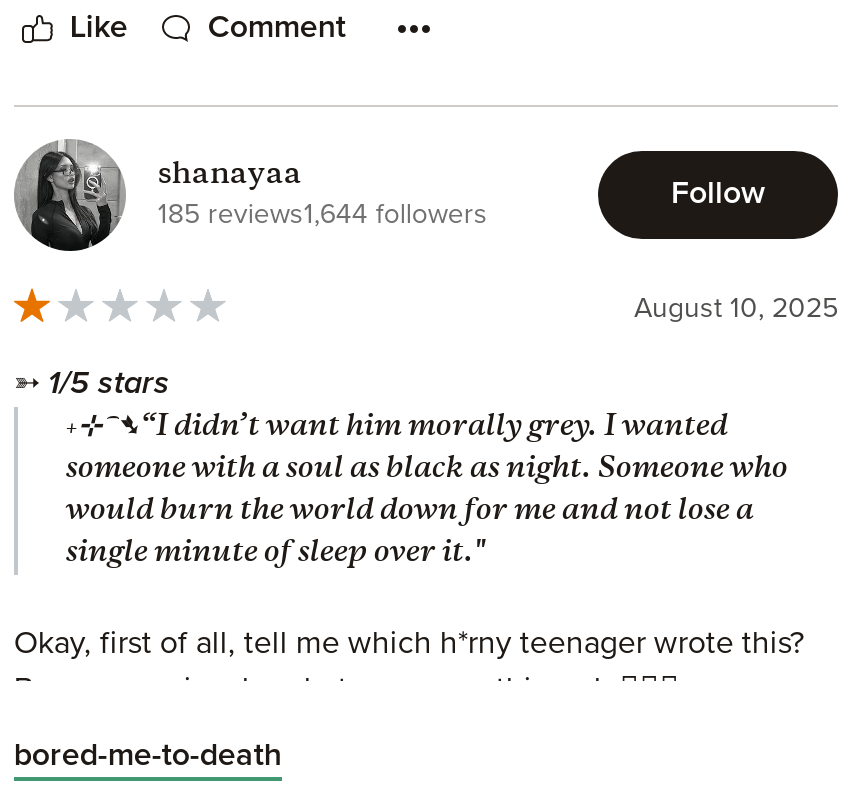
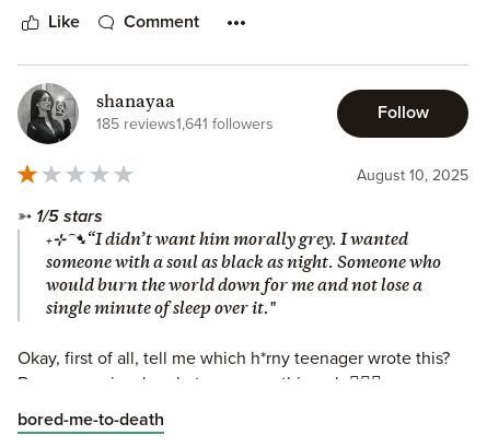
- 185 reviews1,644 followers
+ 185 reviews1,641 followers
